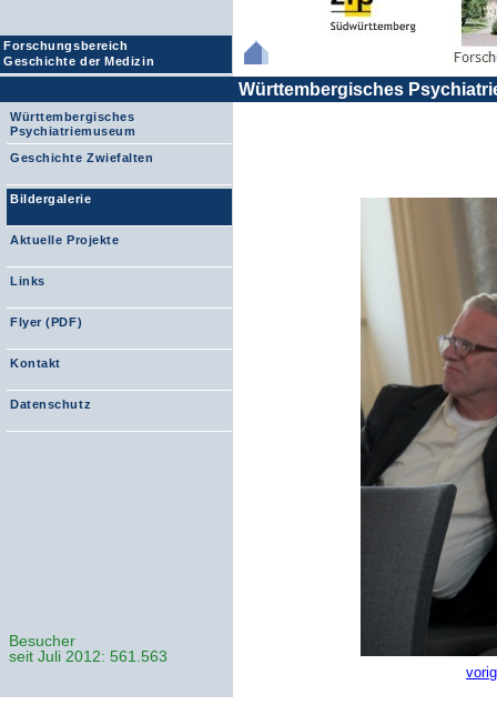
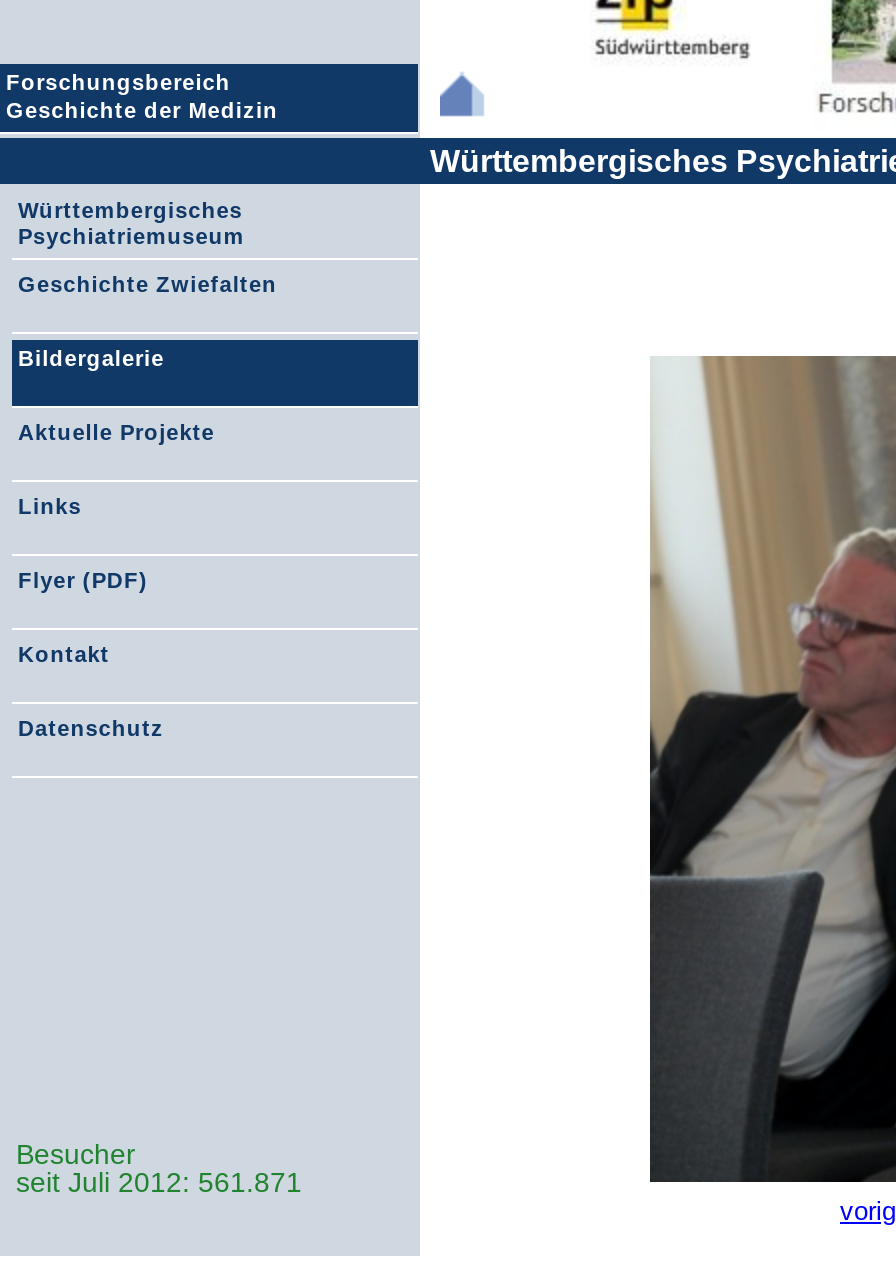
- seit Juli 2012: 561.563
+ seit Juli 2012: 561.871
